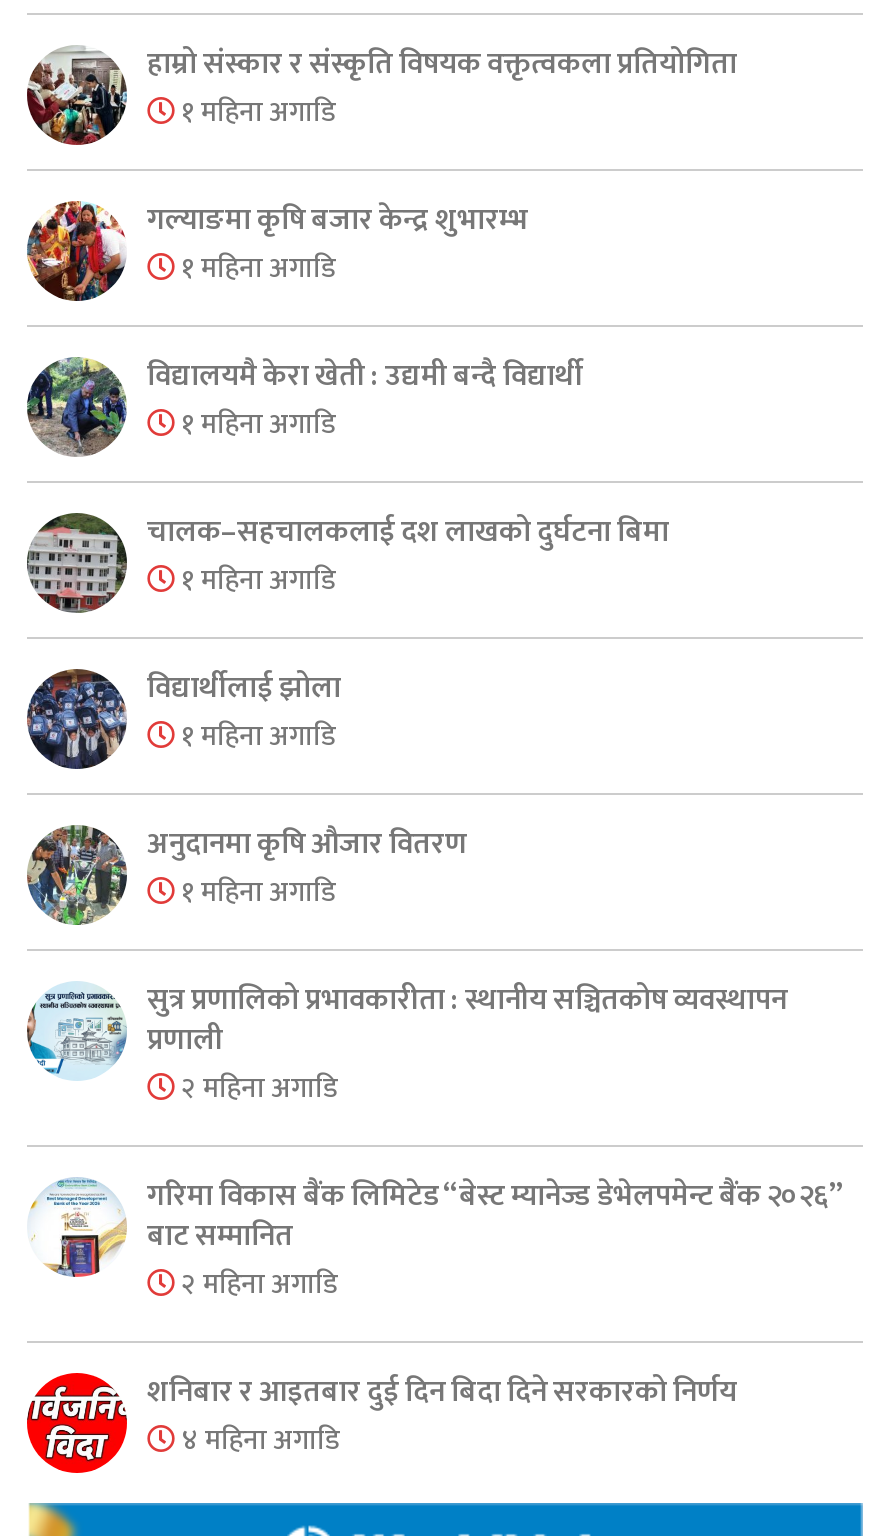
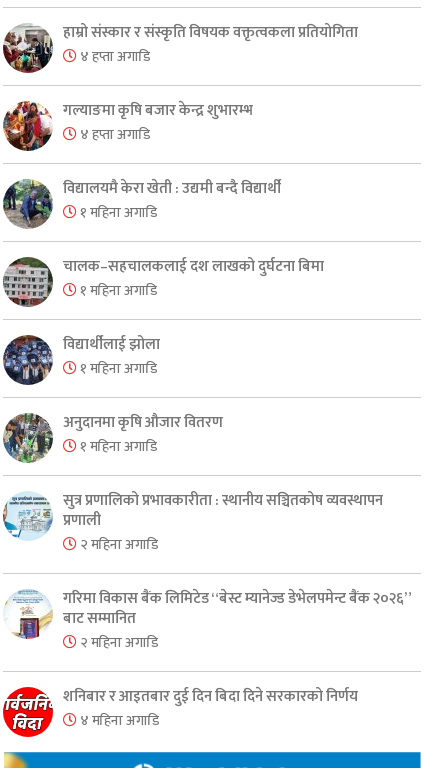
- १ महिना अगाडि
+ ४ हप्ता अगाडि

- १ महिना अगाडि
+ ४ हप्ता अगाडि
